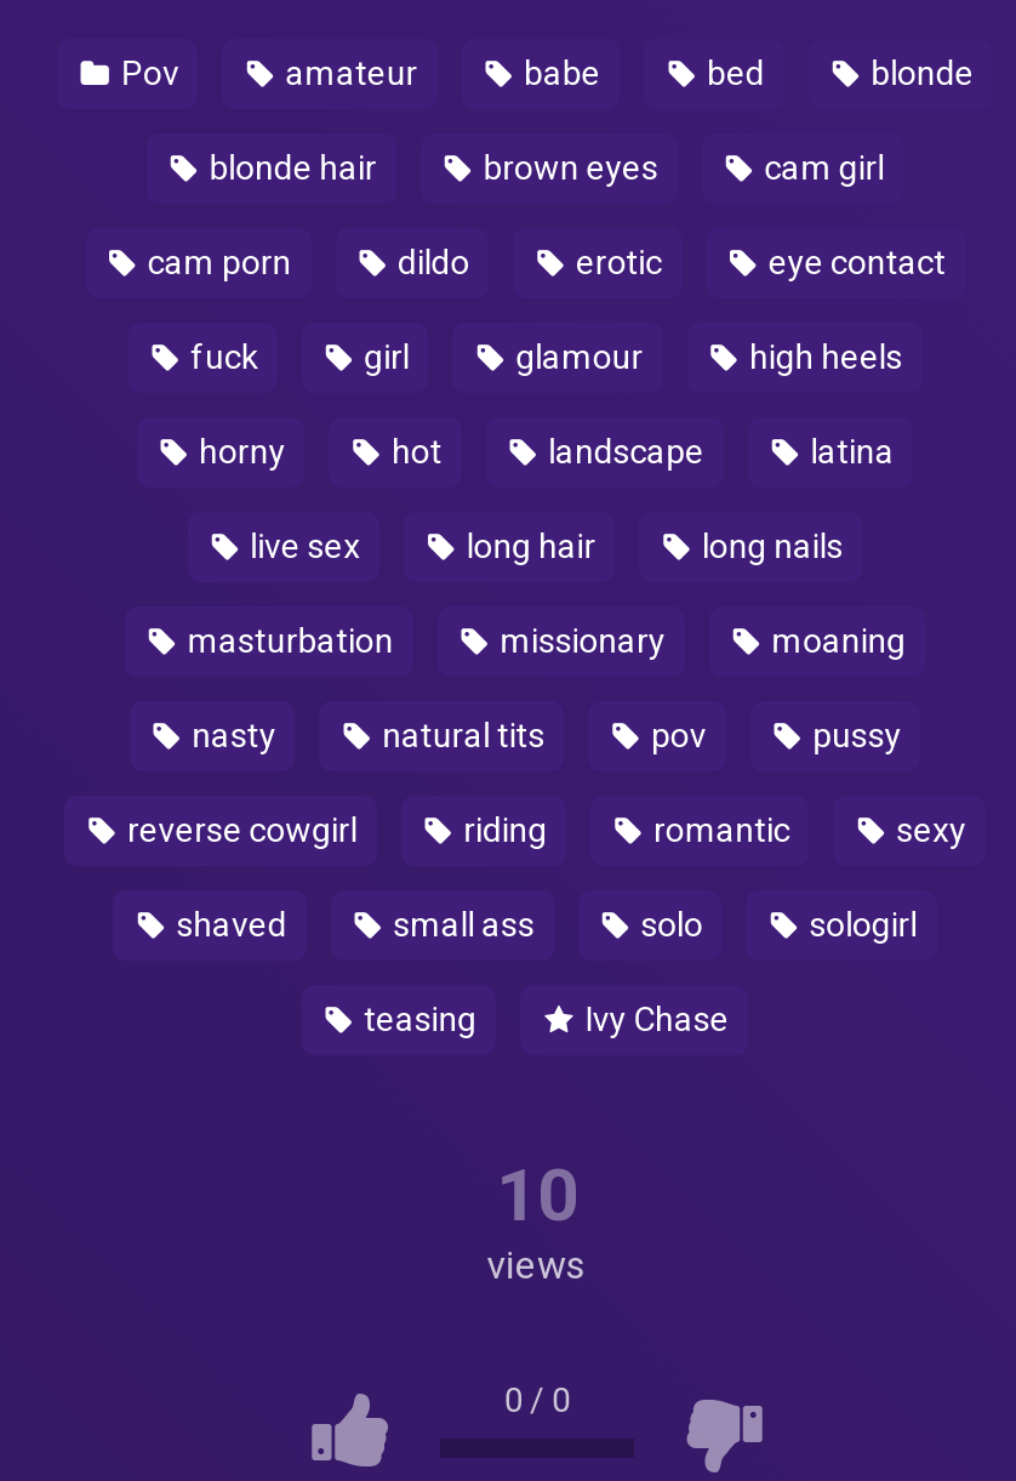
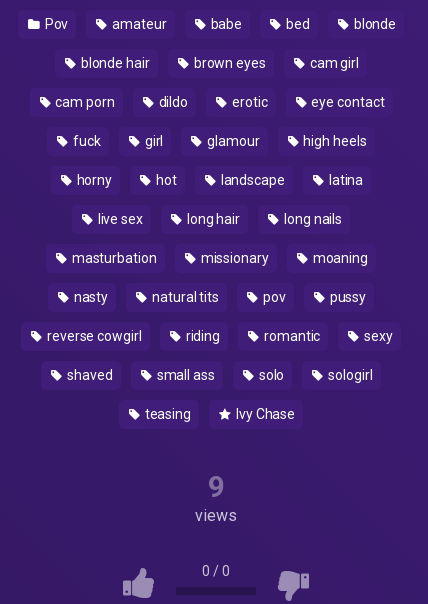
- 10
+ 9
